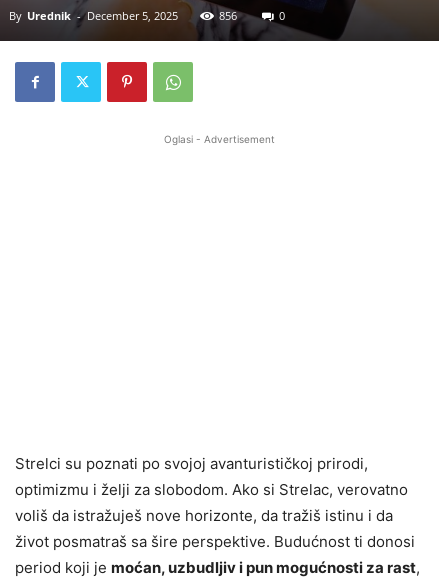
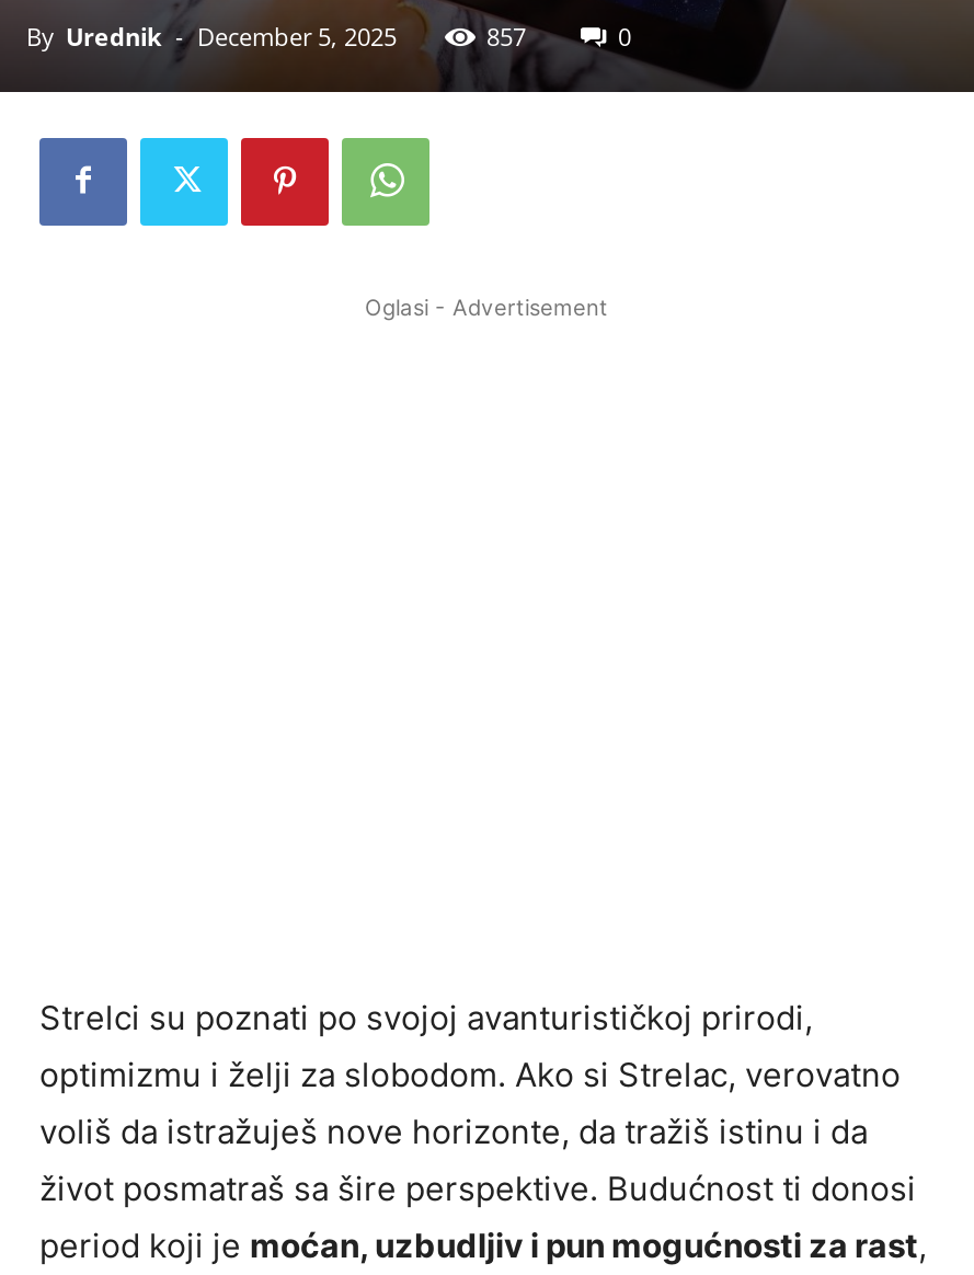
- 856
+ 857
